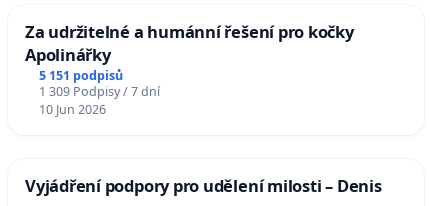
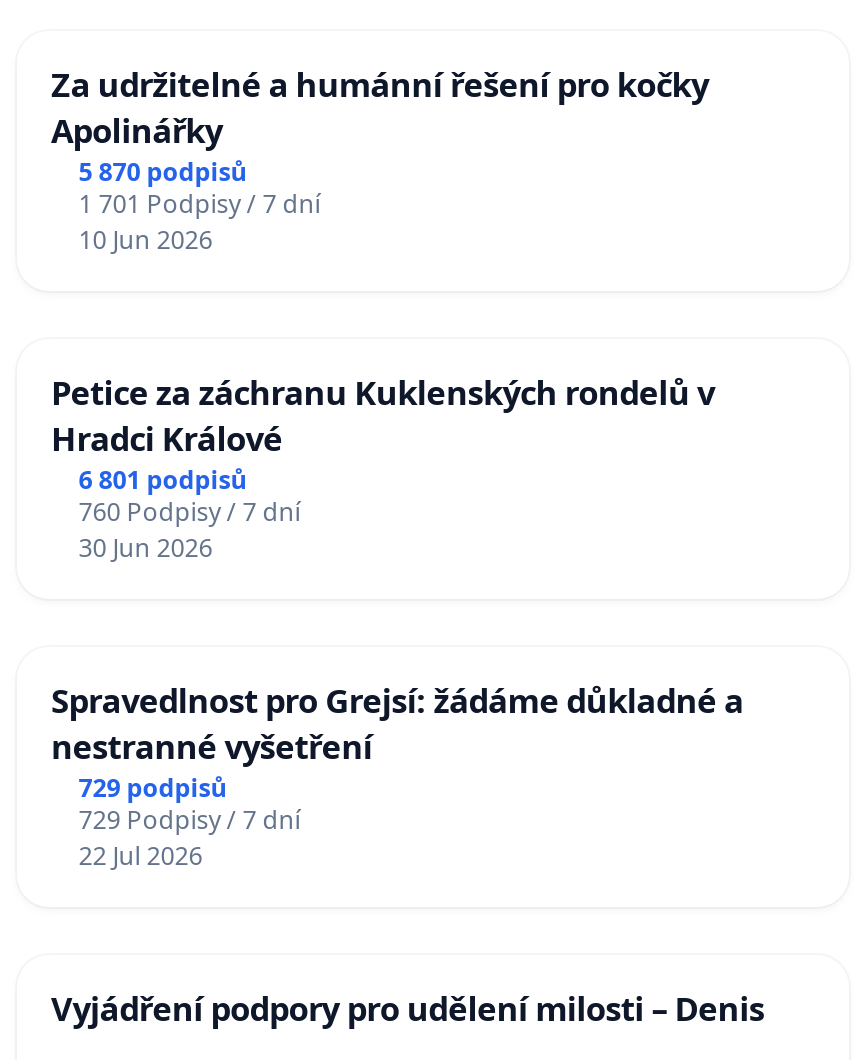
- 5 151 podpisů
+ 5 870 podpisů

- 1 309 Podpisy / 7 dní
+ 1 701 Podpisy / 7 dní

+ Petice za záchranu Kuklenských rondelů v
+ Hradci Králové
+ 6 801 podpisů
+ 760 Podpisy / 7 dní
+ 30 Jun 2026
+ Spravedlnost pro Grejsí: žádáme důkladné a
+ nestranné vyšetření
+ 729 podpisů
+ 729 Podpisy / 7 dní
+ 22 Jul 2026
